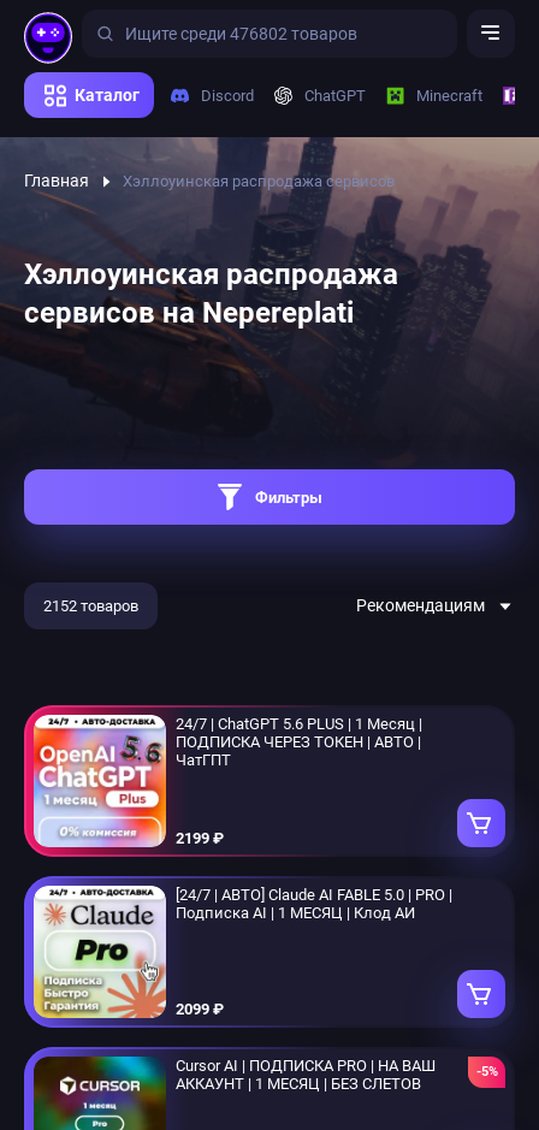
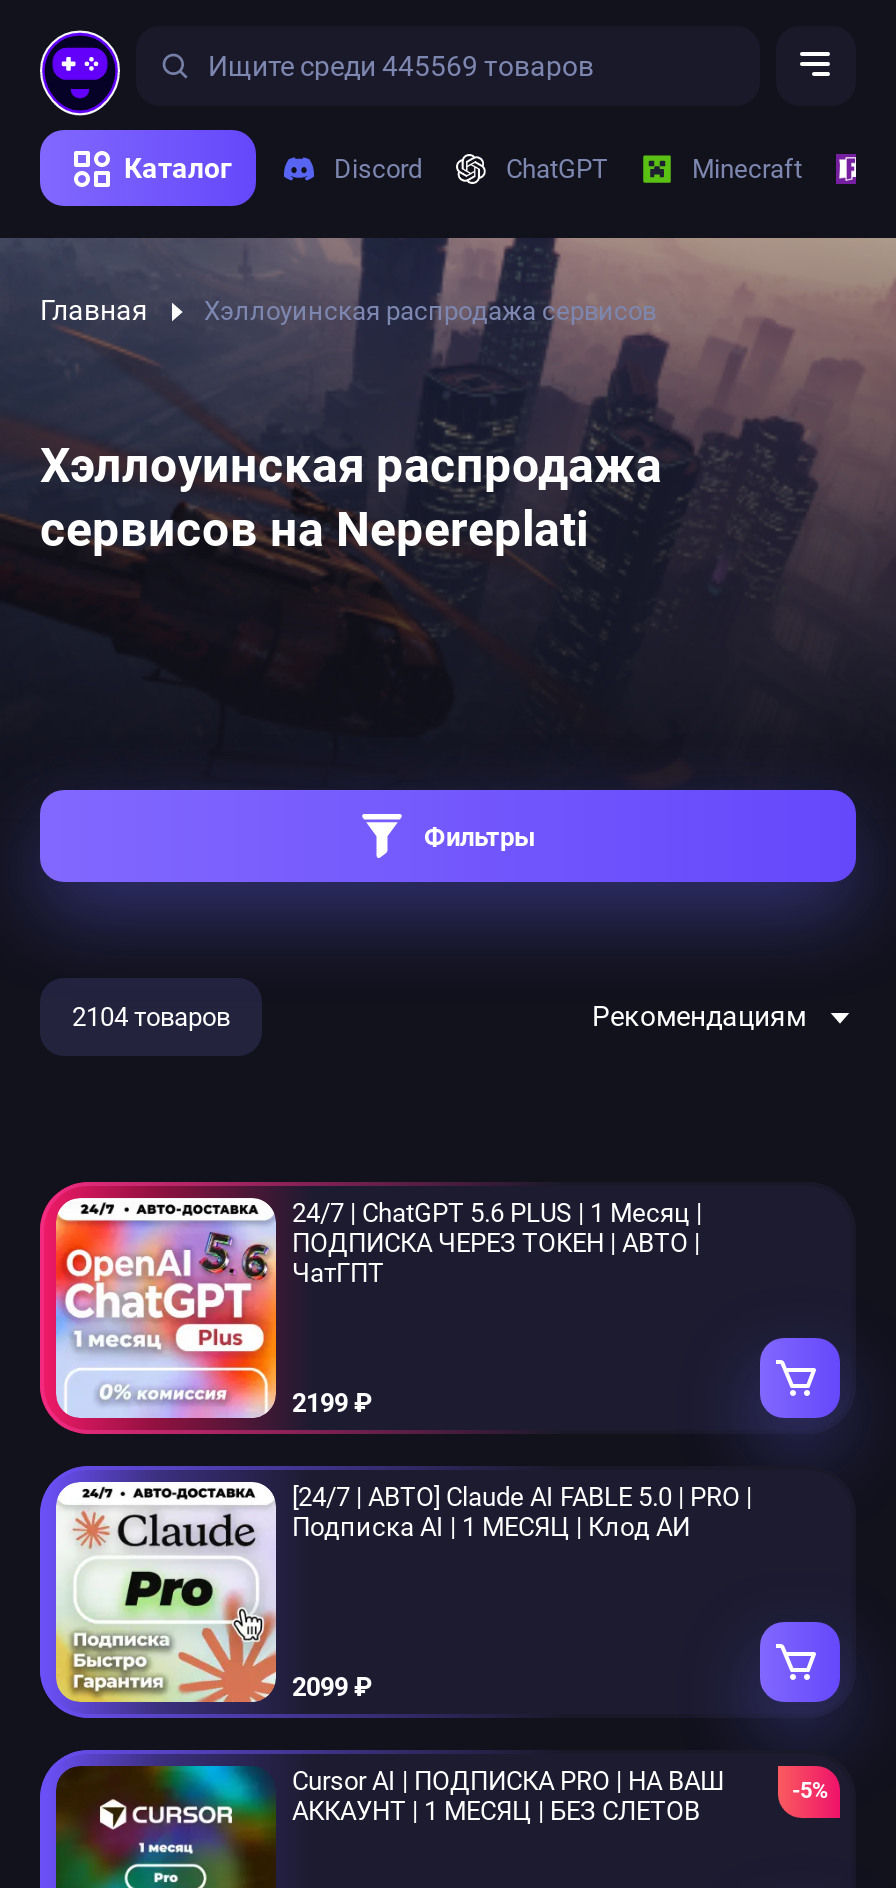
- 2152 товаров
+ 2104 товаров
